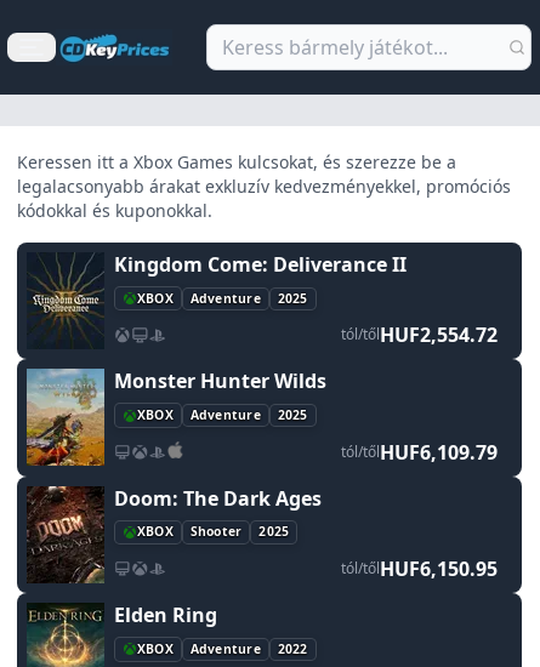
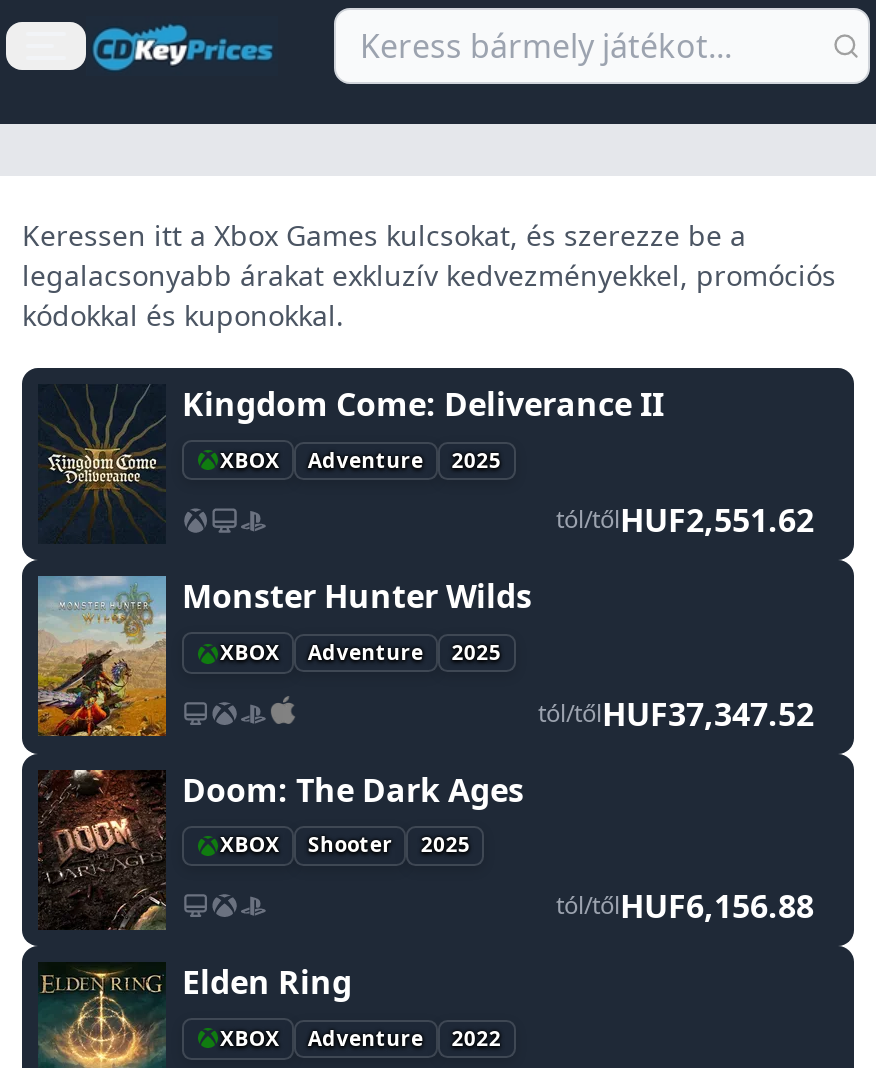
- tól/tőlHUF2,554.72
+ tól/tőlHUF2,551.62

- tól/tőlHUF6,109.79
+ tól/tőlHUF37,347.52

- tól/tőlHUF6,150.95
+ tól/tőlHUF6,156.88
